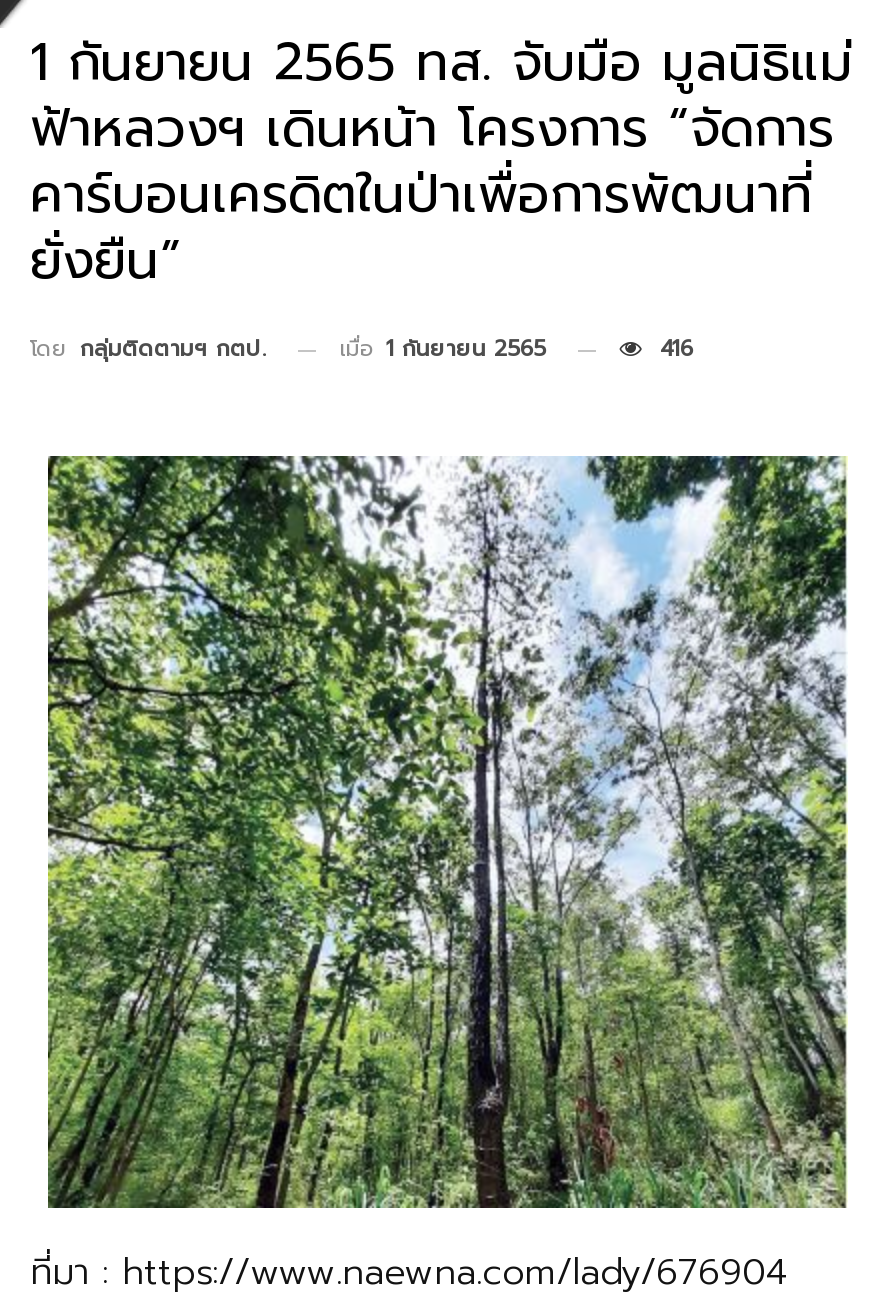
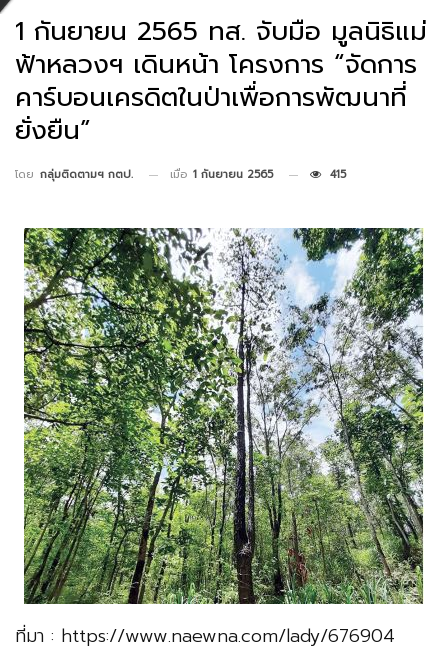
- 416
+ 415
